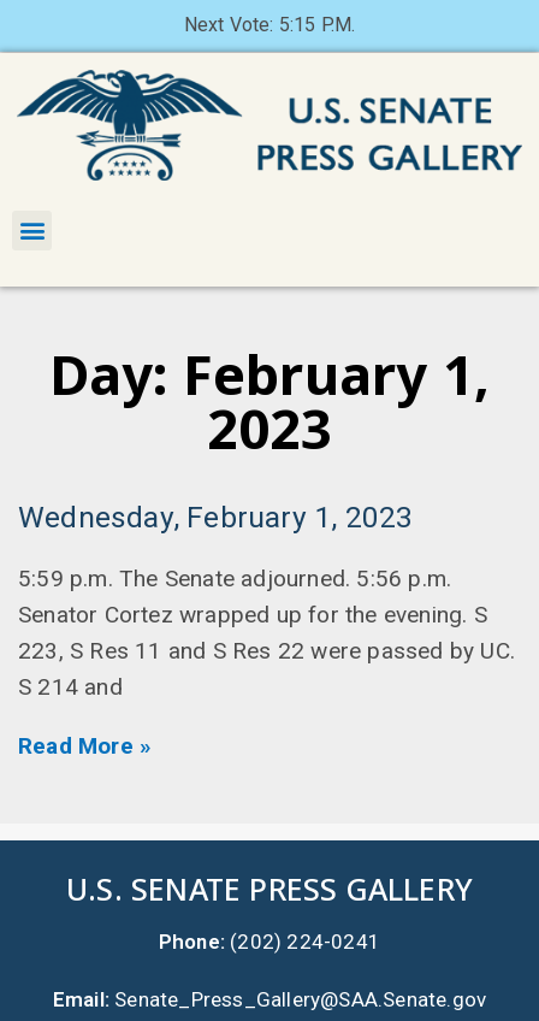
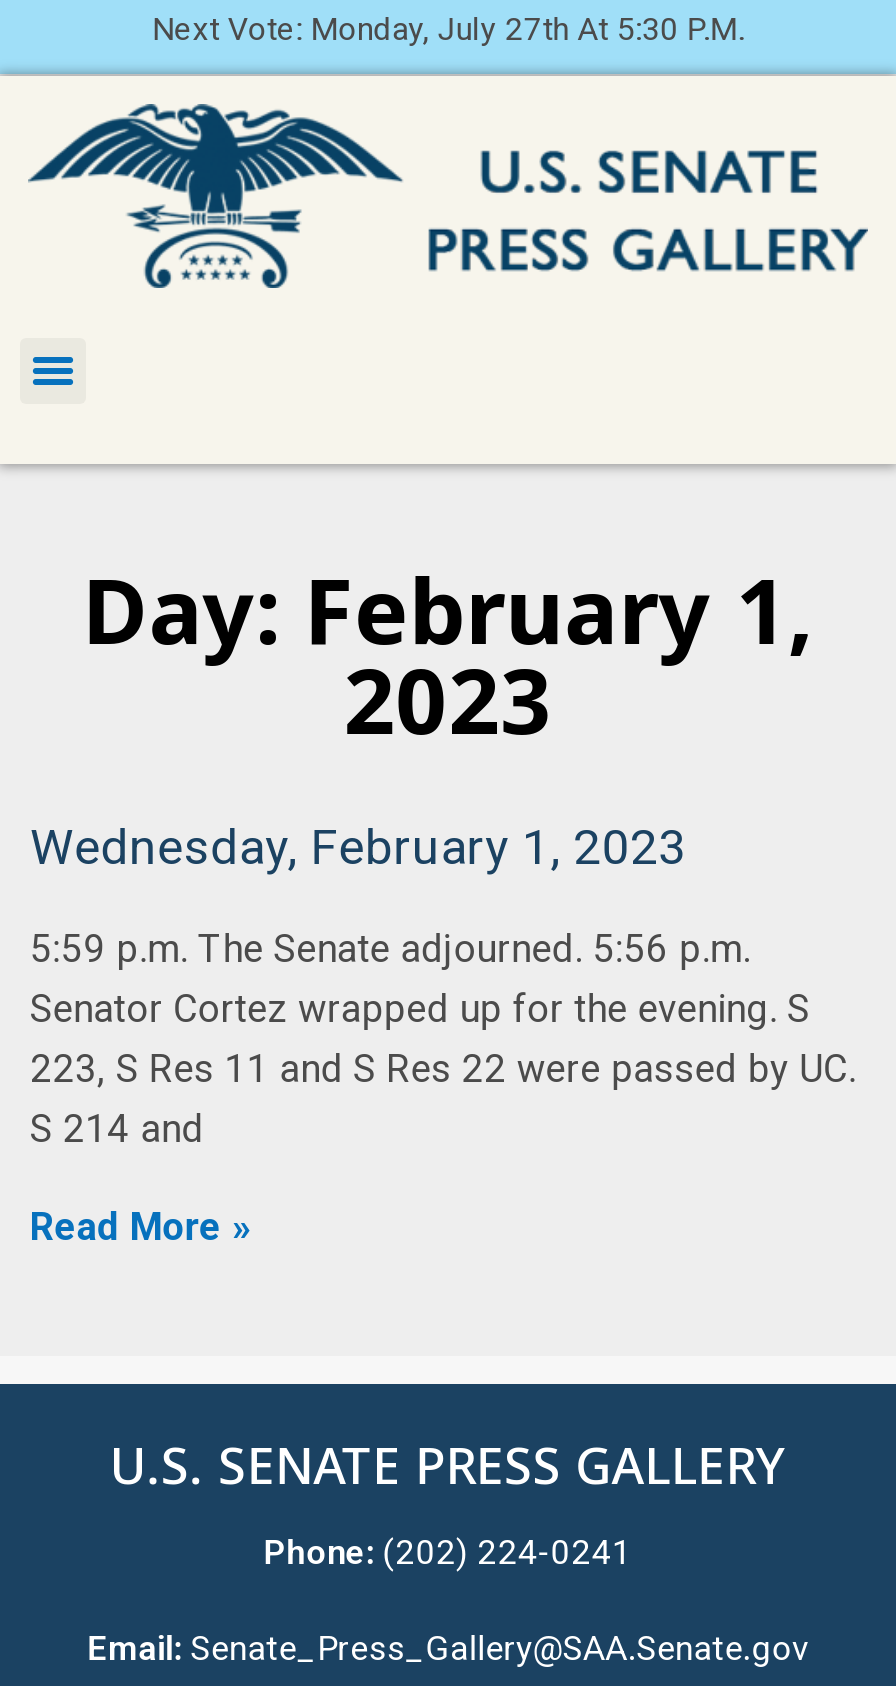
- Next Vote: 5:15 P.M.
+ Next Vote: Monday, July 27th At 5:30 P.M.
